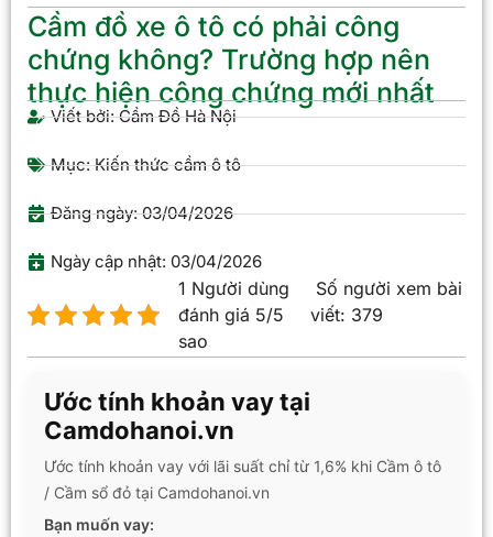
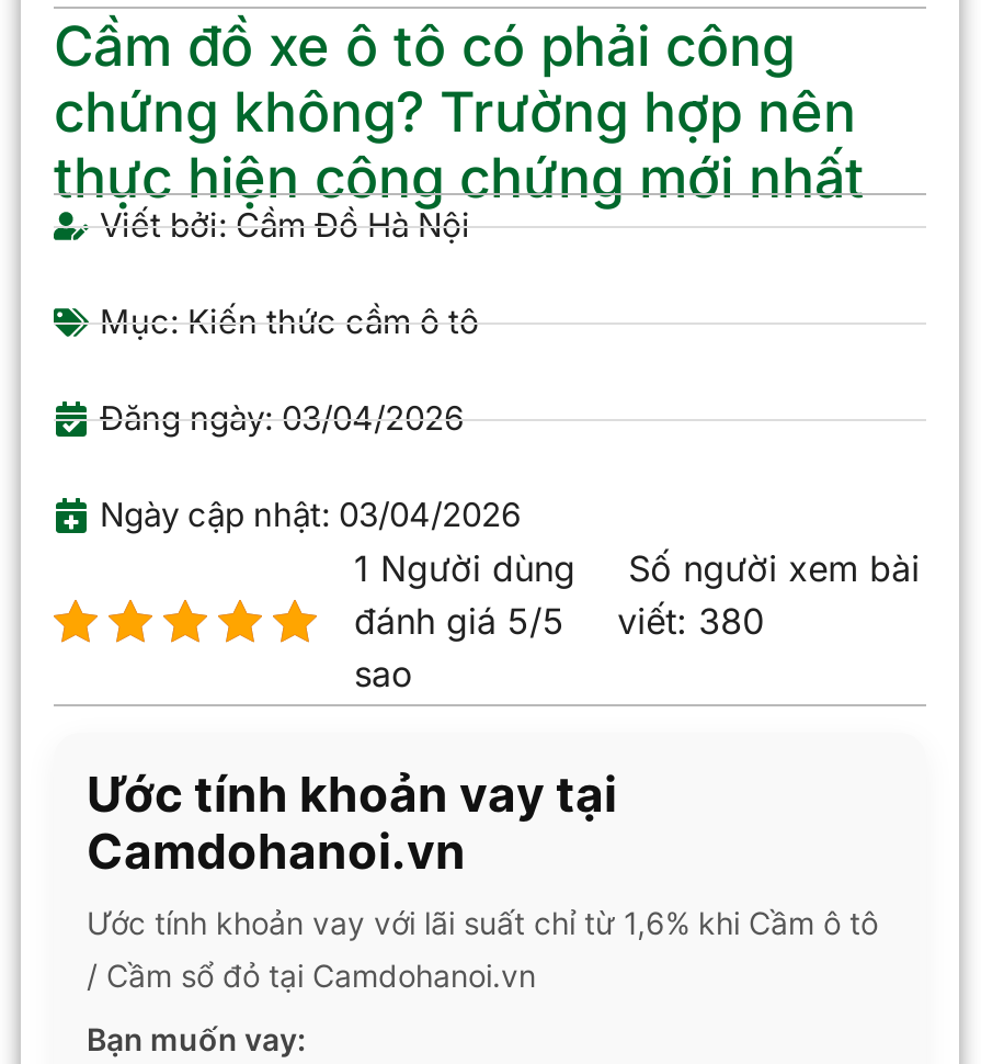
- đánh giá 5/5 viết: 379
+ đánh giá 5/5 viết: 380
